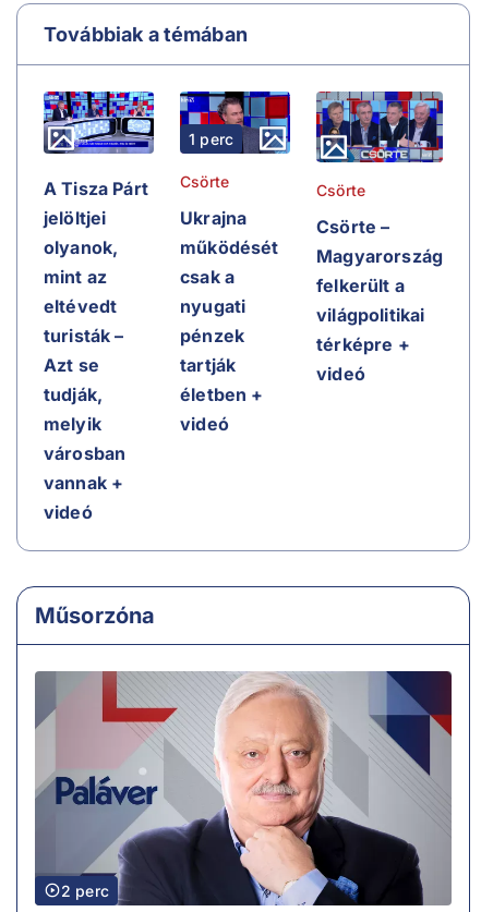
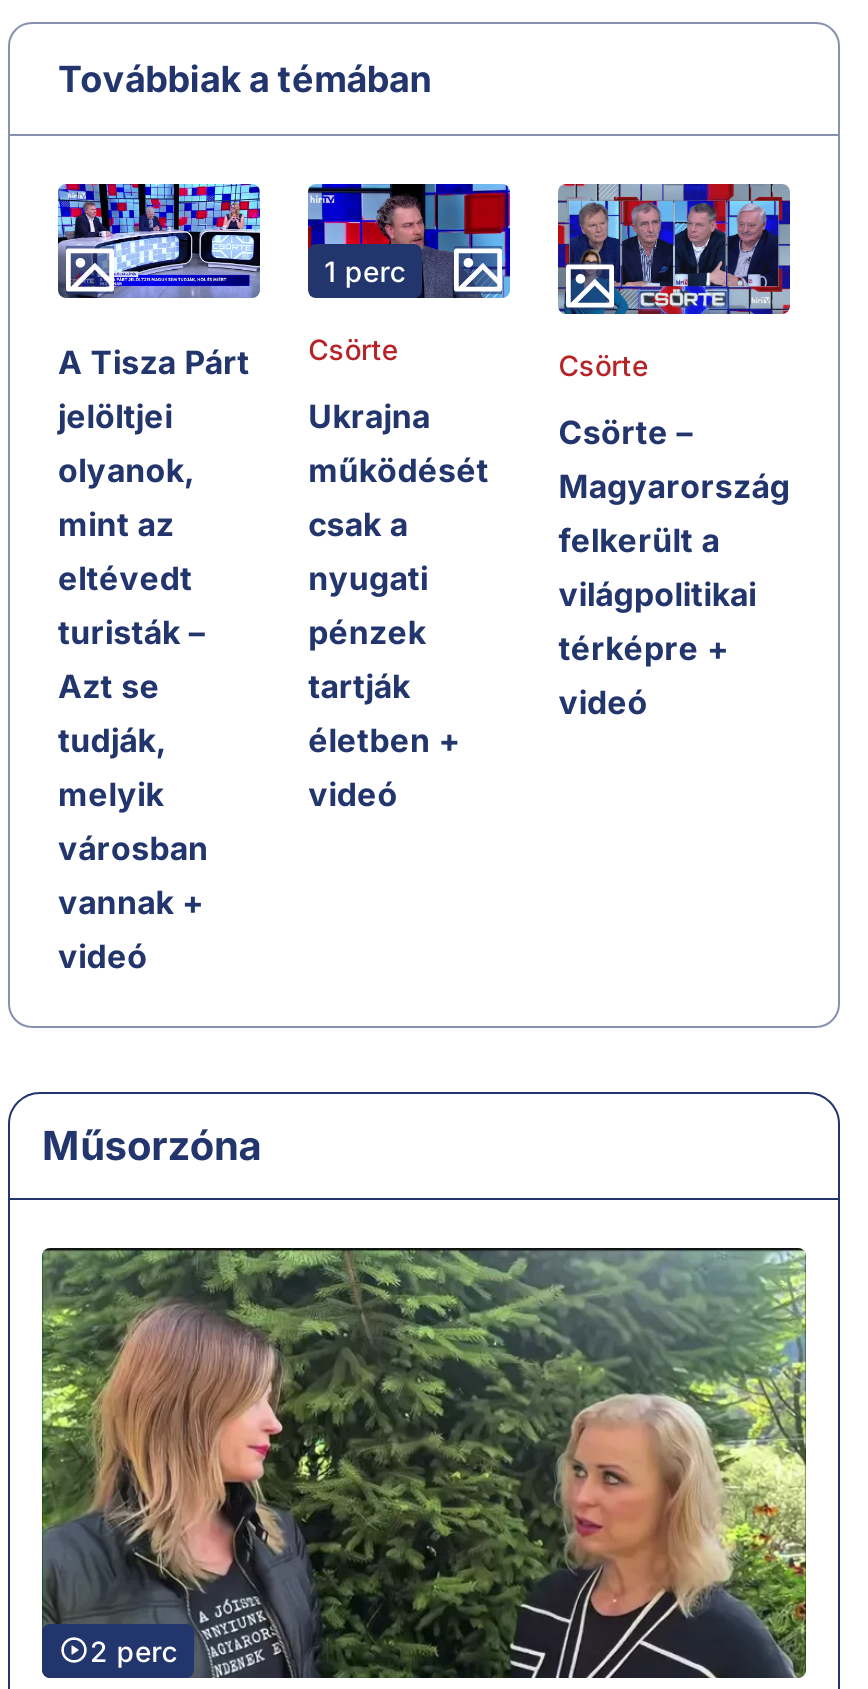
- [image]
+ [image]
